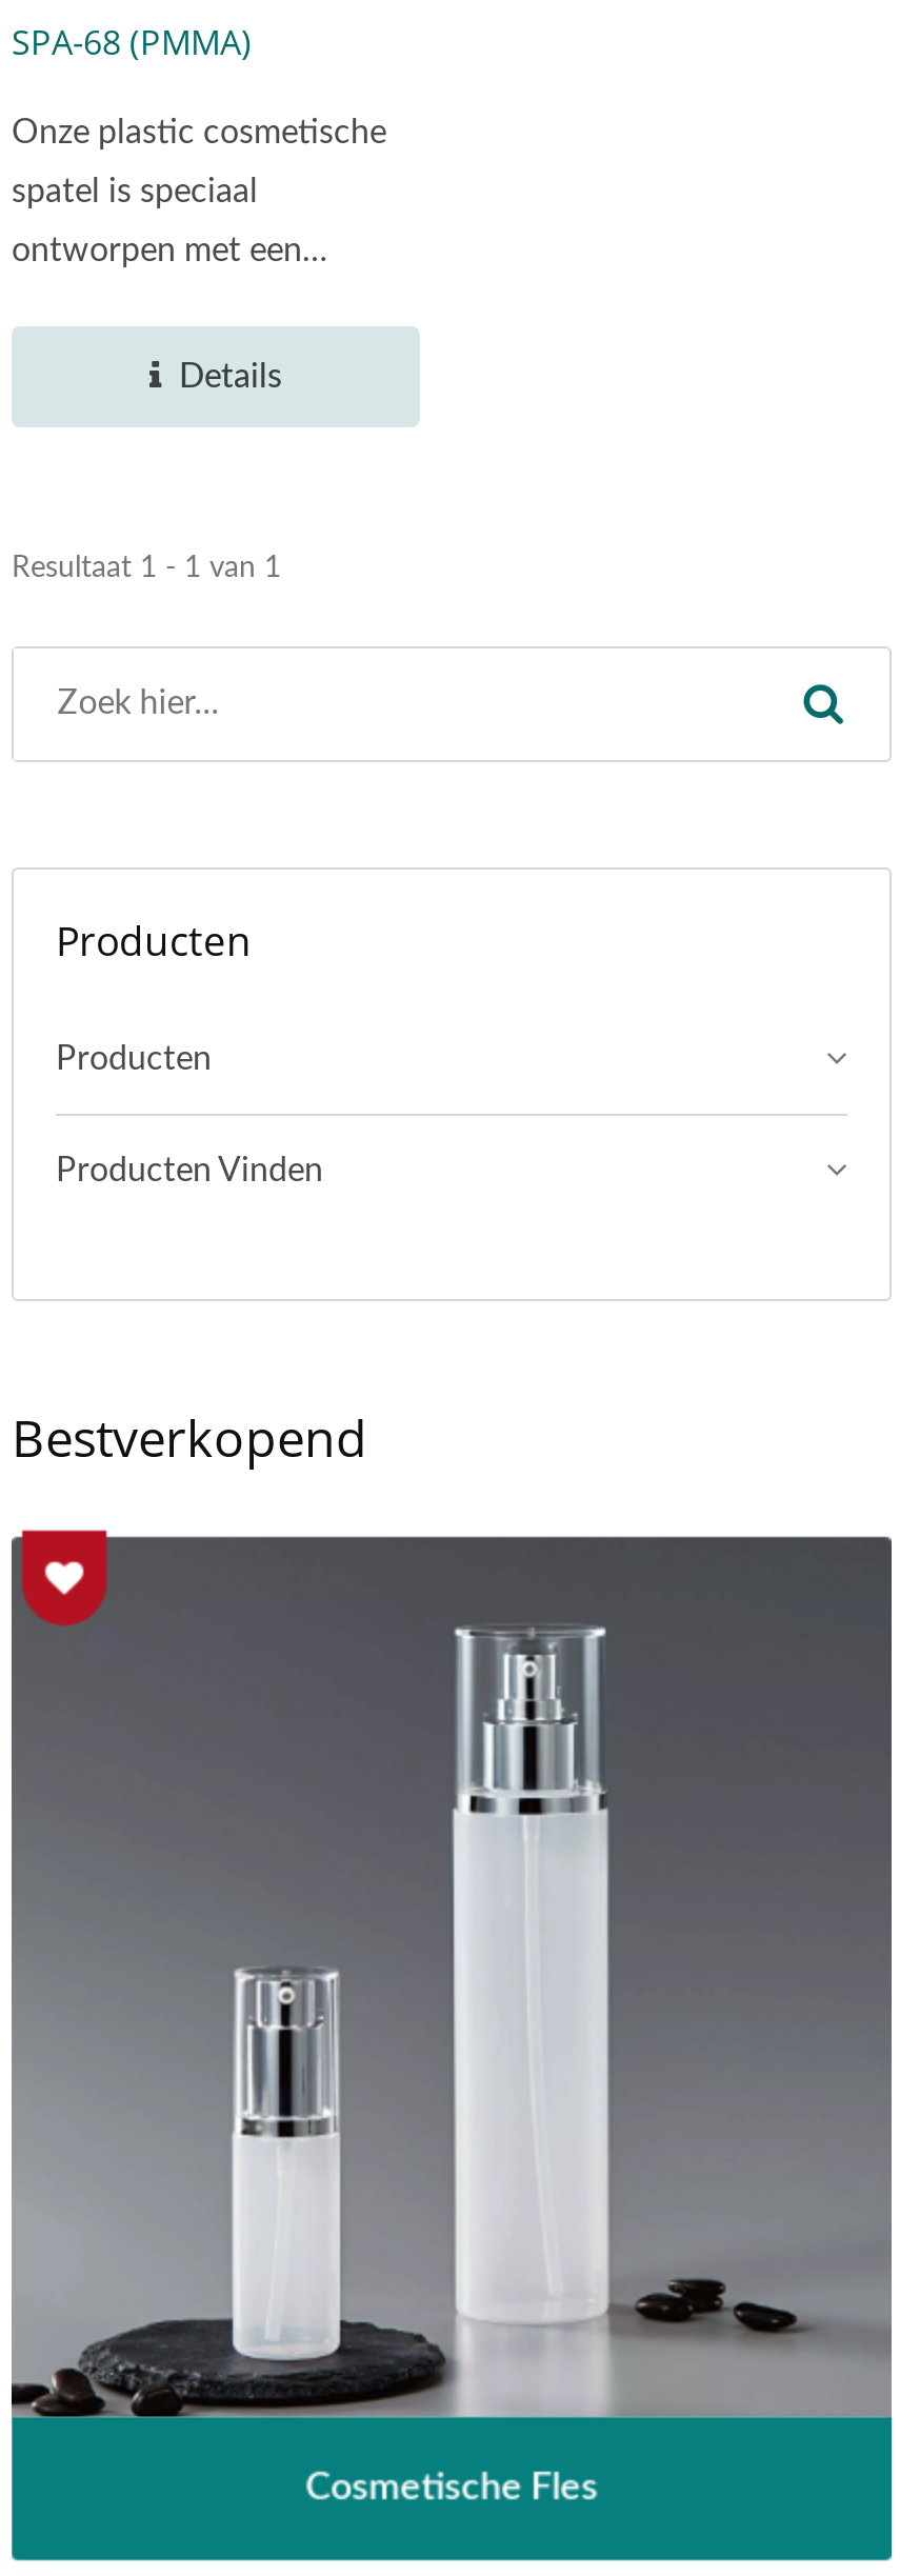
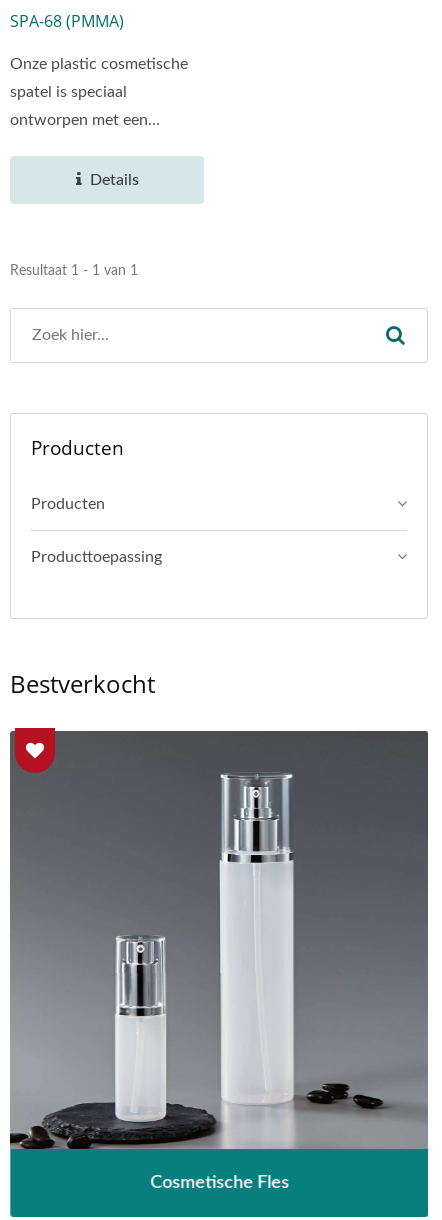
- Producten Vinden
+ Producttoepassing

- Bestverkopend
+ Bestverkocht
